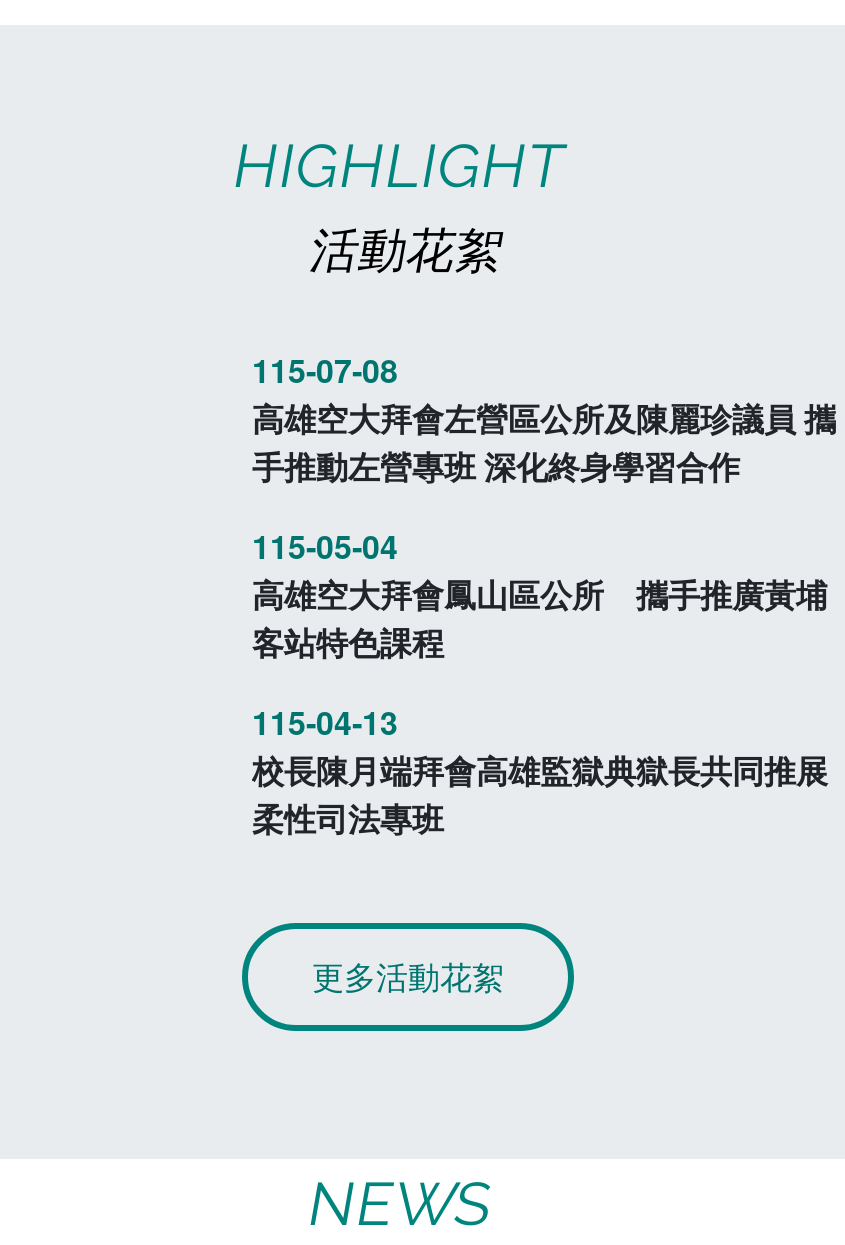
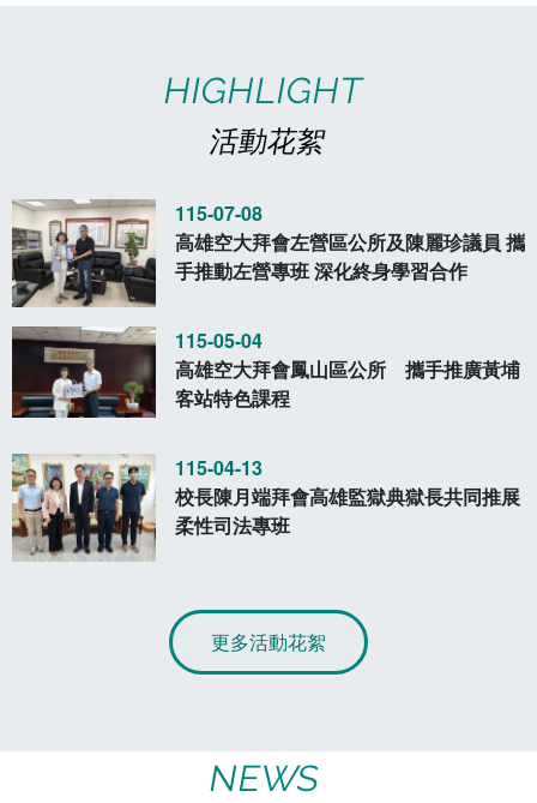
+ [image]

+ [image]

+ [image]
